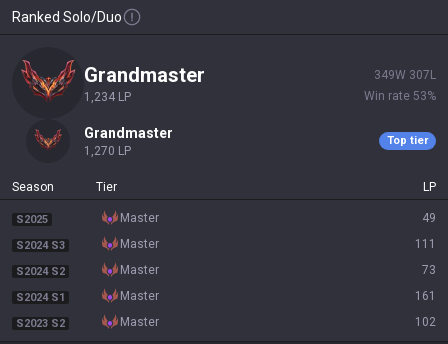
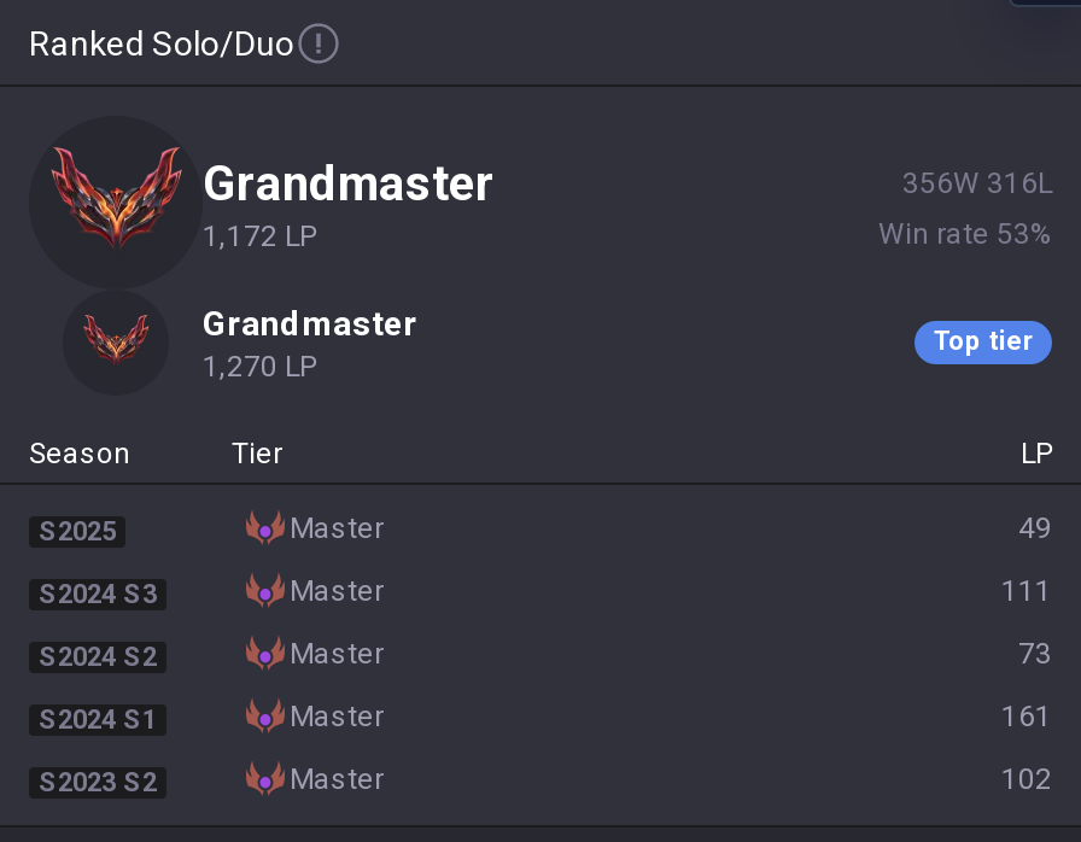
- 349W 307L
+ 356W 316L

- 1,234 LP
+ 1,172 LP
